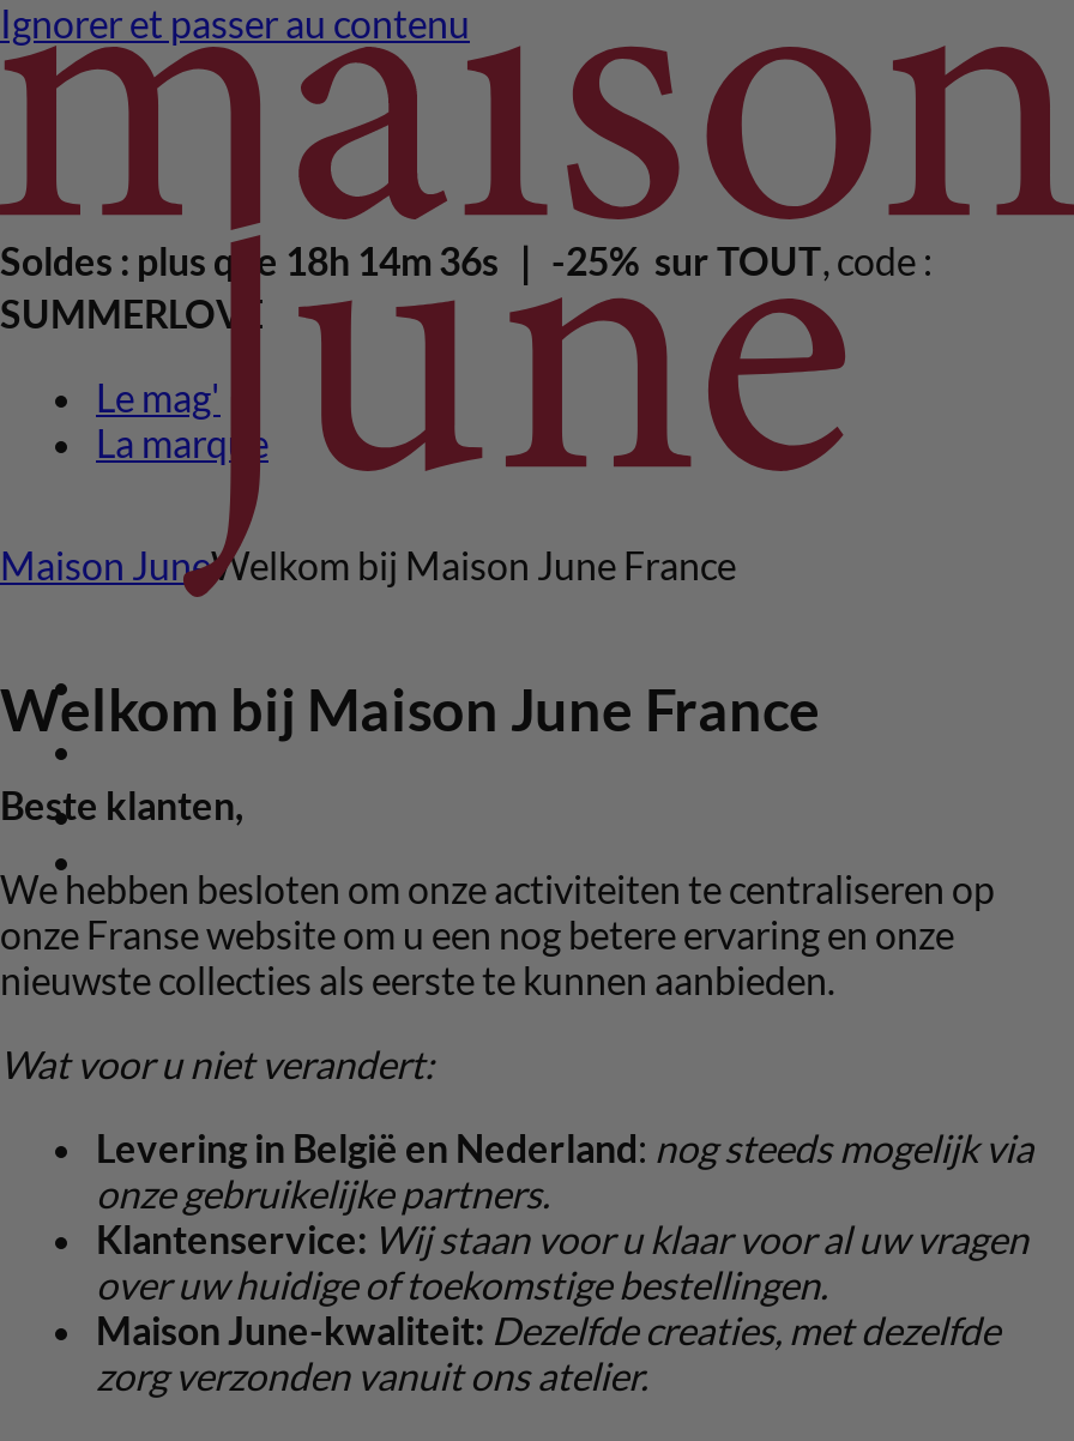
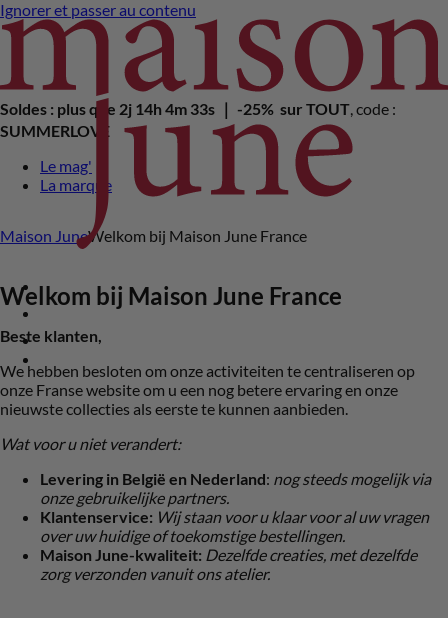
- Soldes : plus que 18h 14m 36s ｜ -25% sur TOUT, code :
+ Soldes : plus que 2j 14h 4m 33s ｜ -25% sur TOUT, code :
